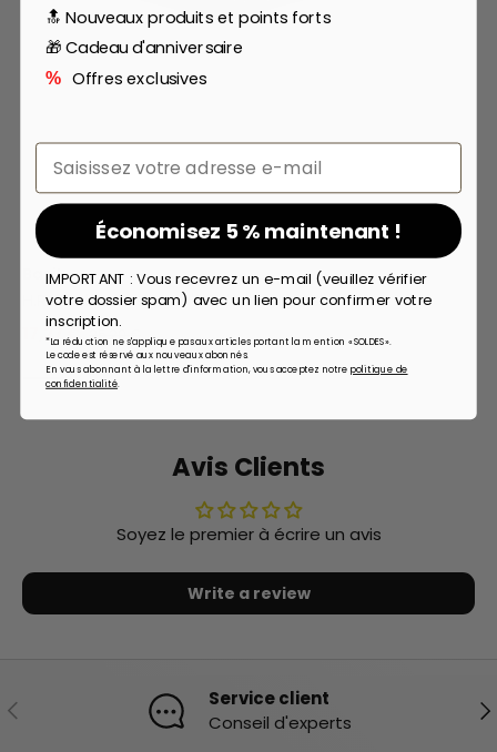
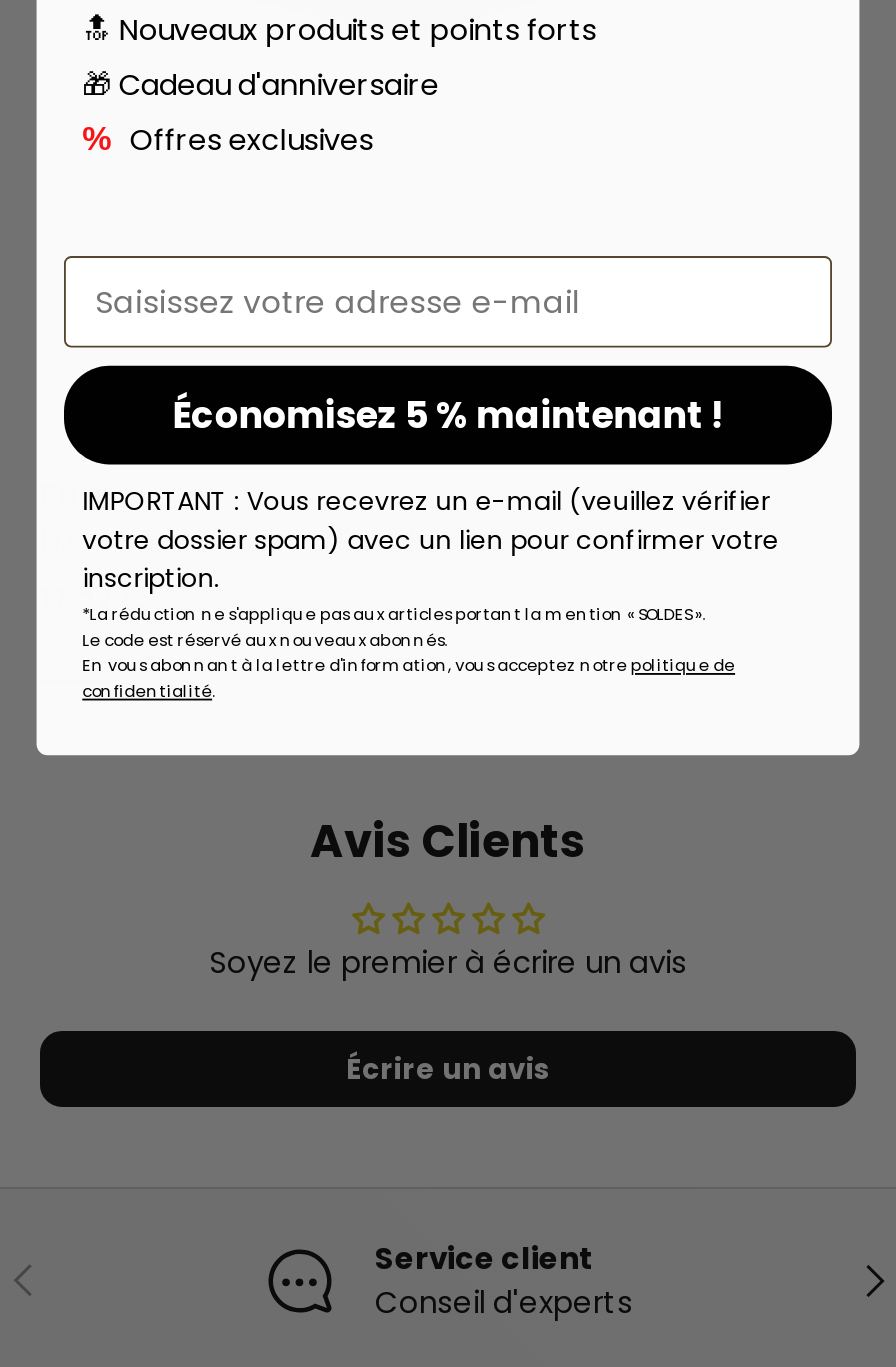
- Write a review
+ Écrire un avis
